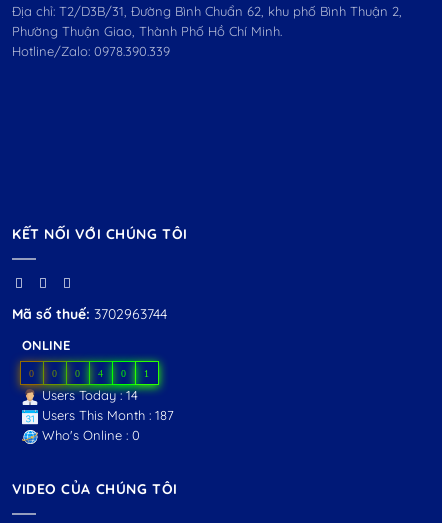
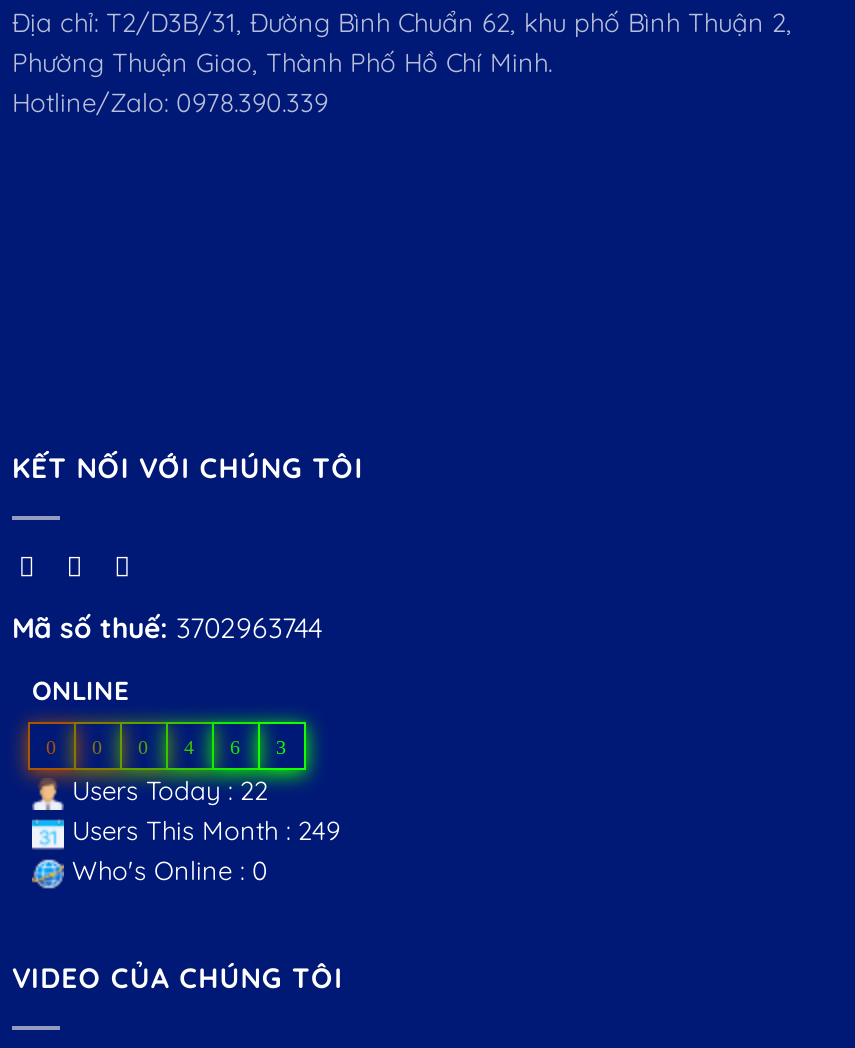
- 0
+ 6

- 1
+ 3

- Users Today : 14
+ Users Today : 22

- Users This Month : 187
+ Users This Month : 249
